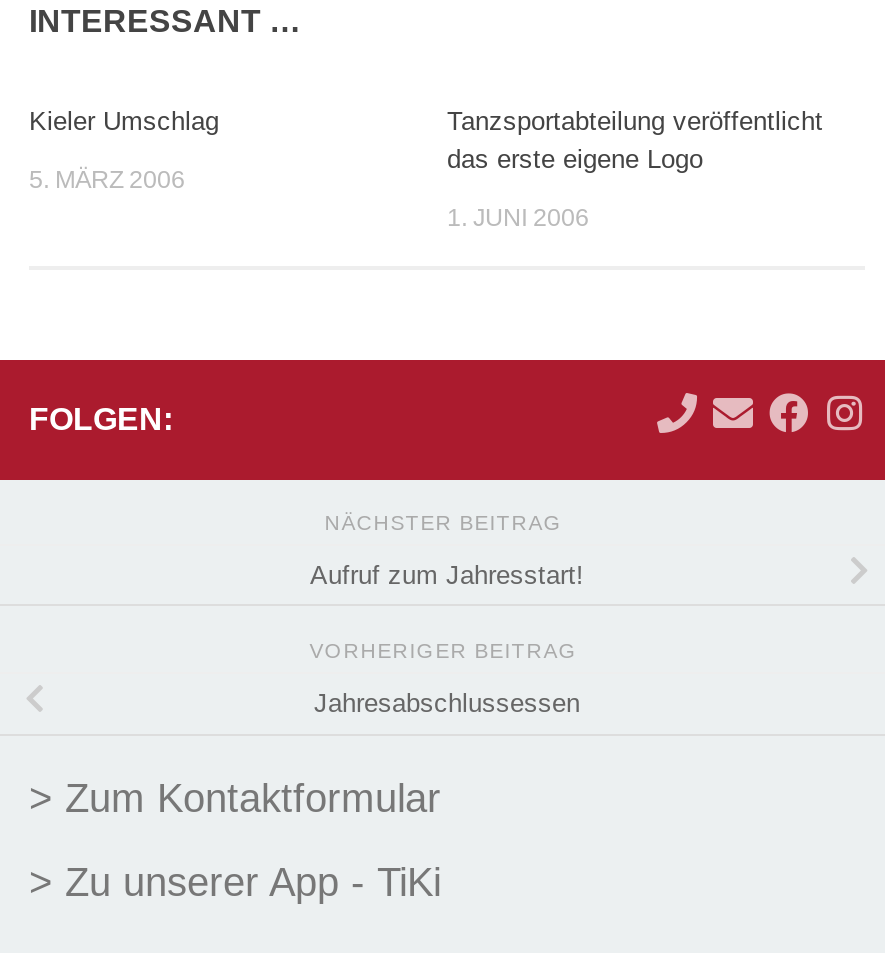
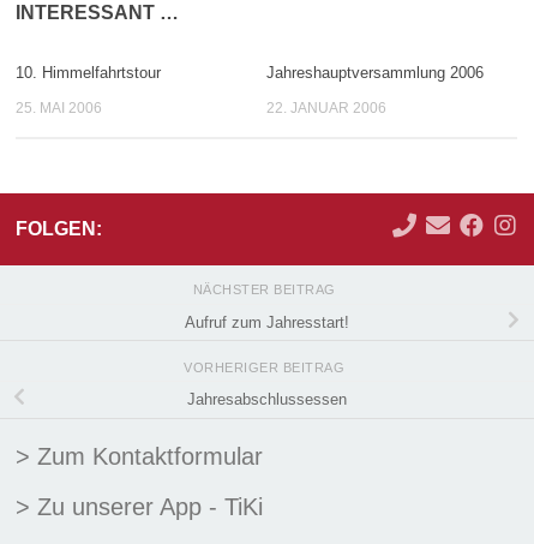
- Kieler Umschlag
+ 10. Himmelfahrtstour

- Tanzsportabteilung veröffentlicht
- das erste eigene Logo
+ Jahreshauptversammlung 2006

- 5. MÄRZ 2006
+ 25. MAI 2006

- 1. JUNI 2006
+ 22. JANUAR 2006
